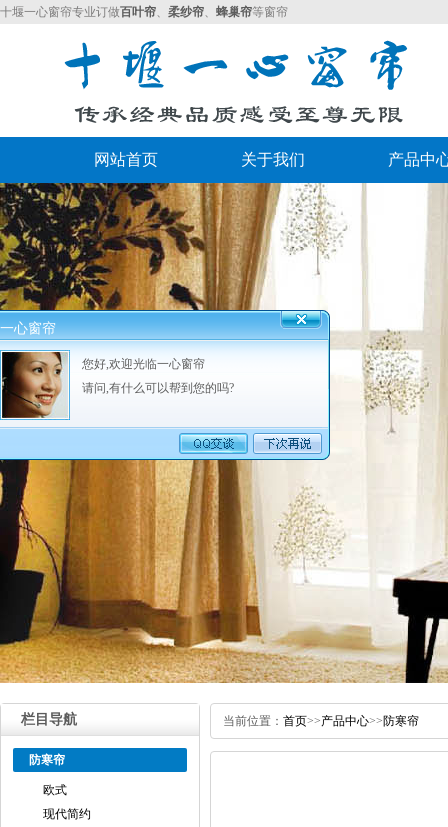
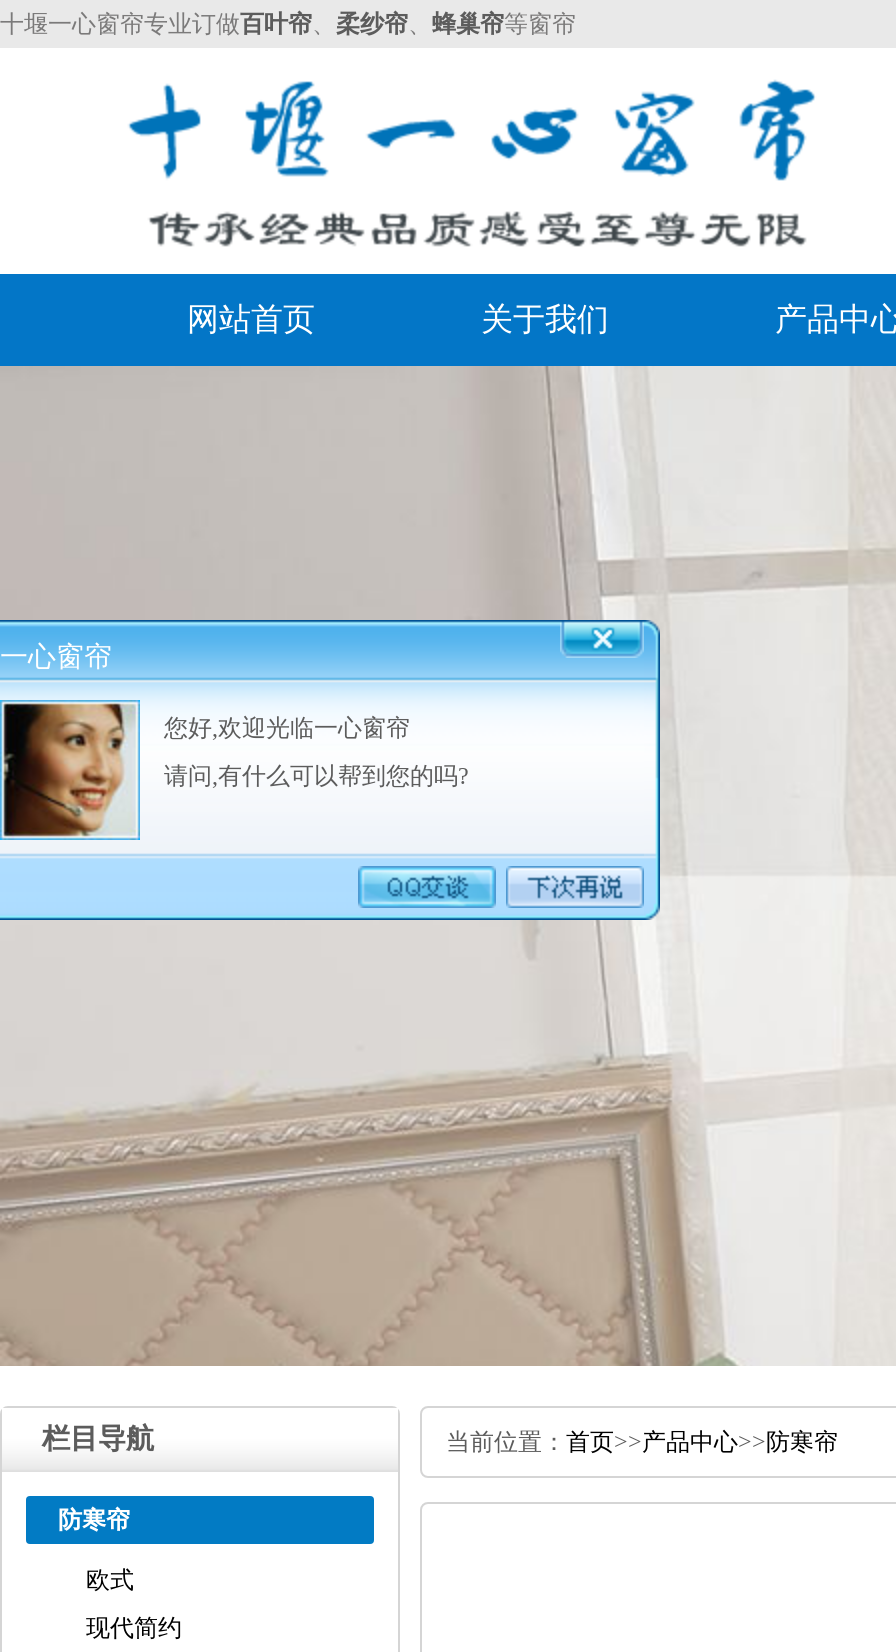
- [image]
+ [image]
